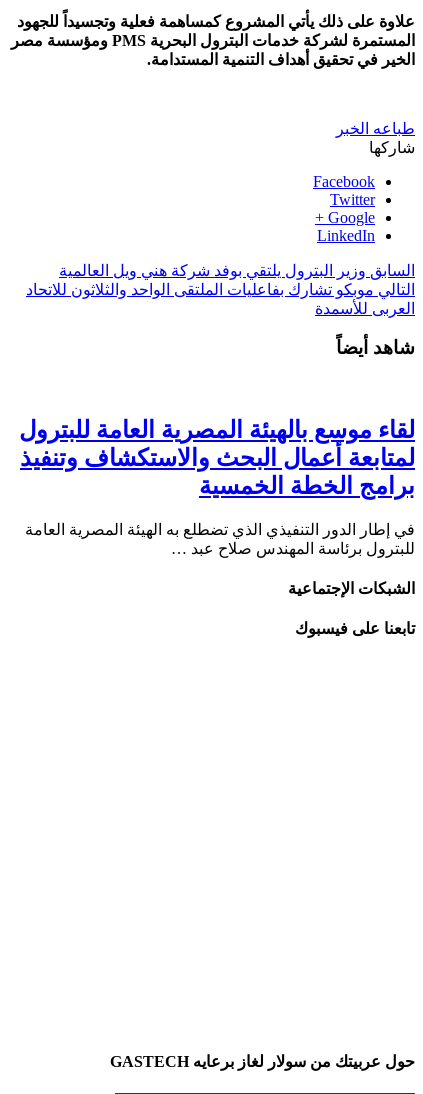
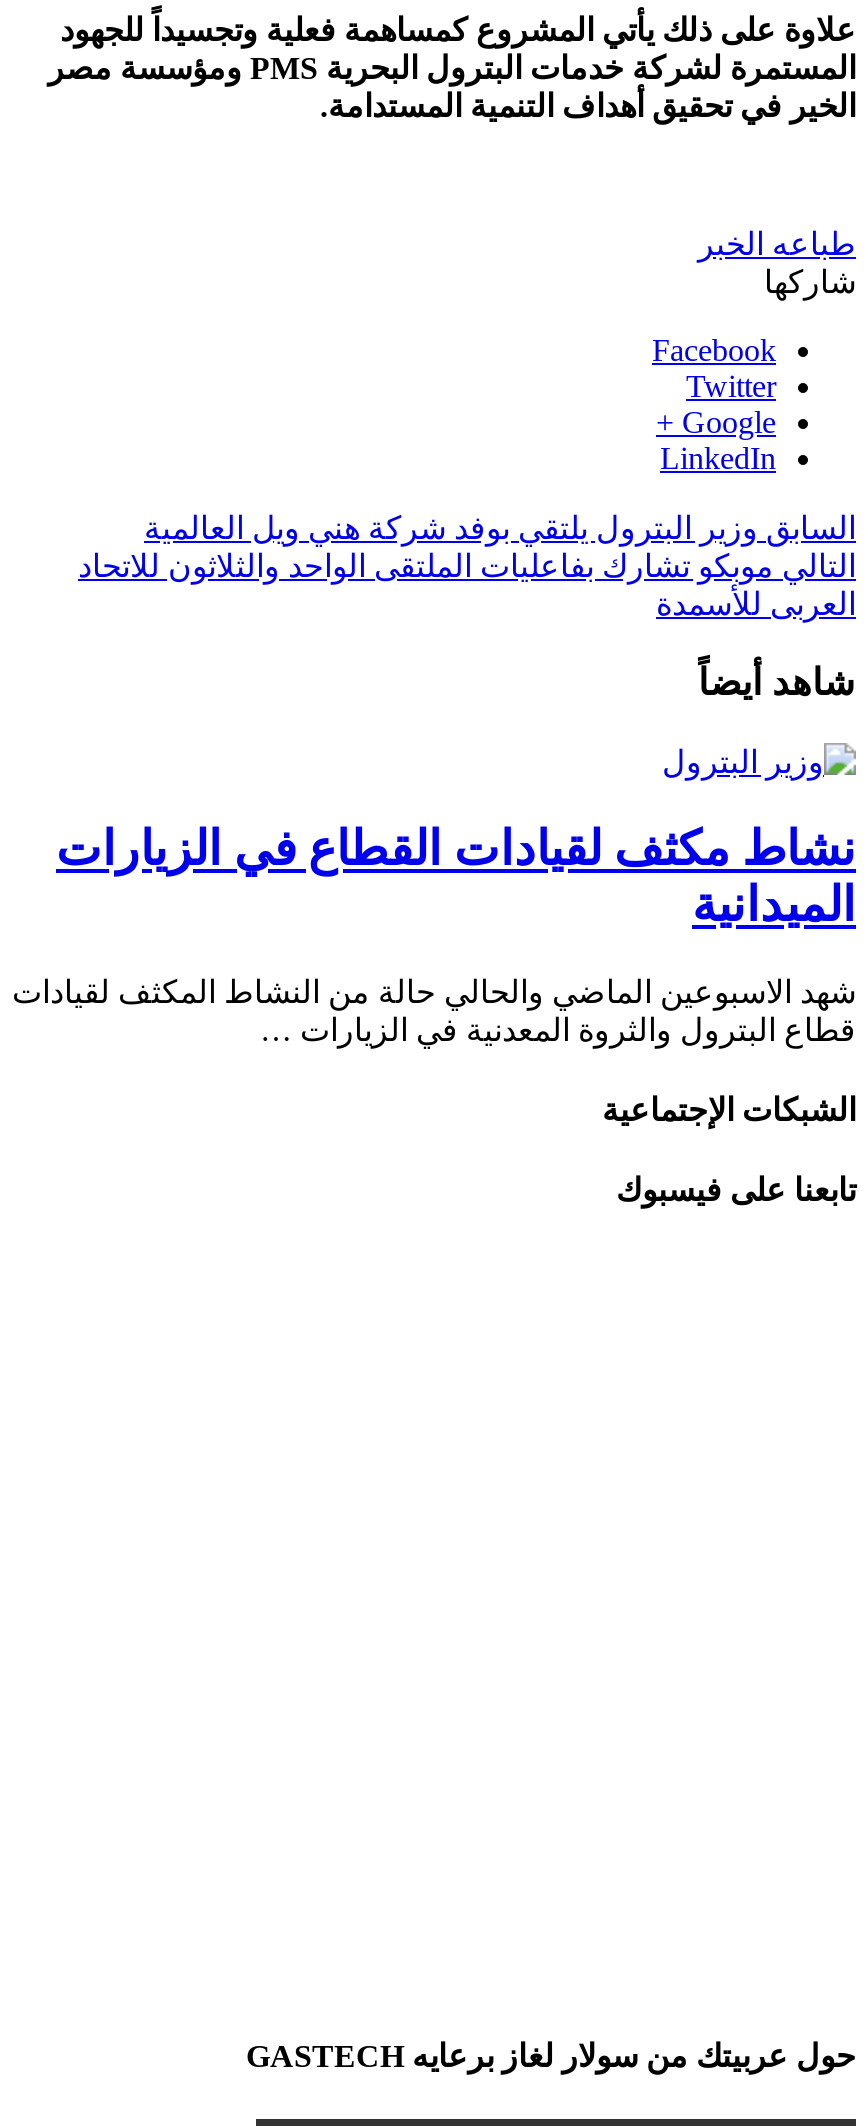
- لقاء موسع بالهيئة المصرية العامة للبترول
- لمتابعة أعمال البحث والاستكشاف وتنفيذ
- برامج الخطة الخمسية
+ نشاط مكثف لقيادات القطاع في الزيارات
+ الميدانية

- في إطار الدور التنفيذي الذي تضطلع به الهيئة المصرية العامة
- للبترول برئاسة المهندس صلاح عبد …
+ شهد الاسبوعين الماضي والحالي حالة من النشاط المكثف لقيادات
+ قطاع البترول والثروة المعدنية في الزيارات …
